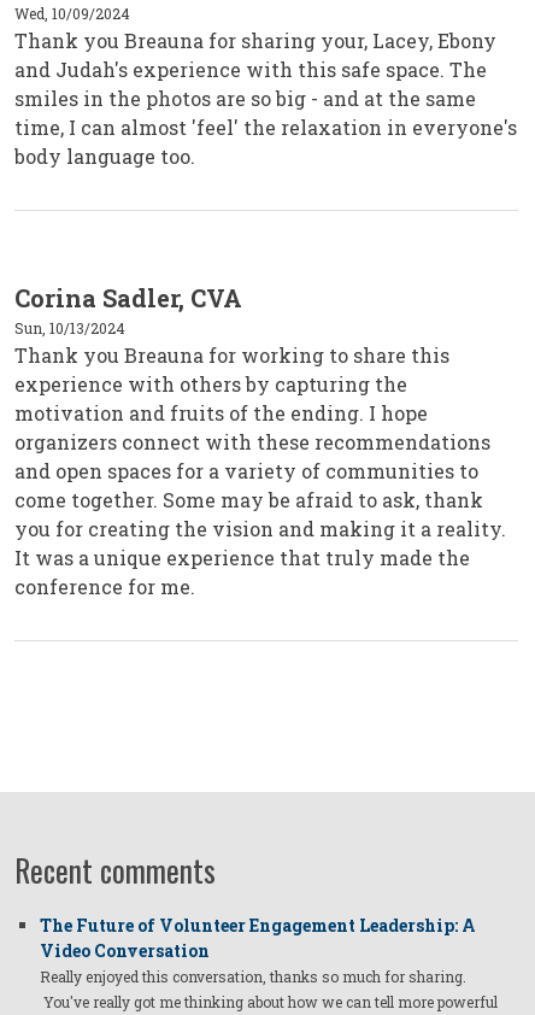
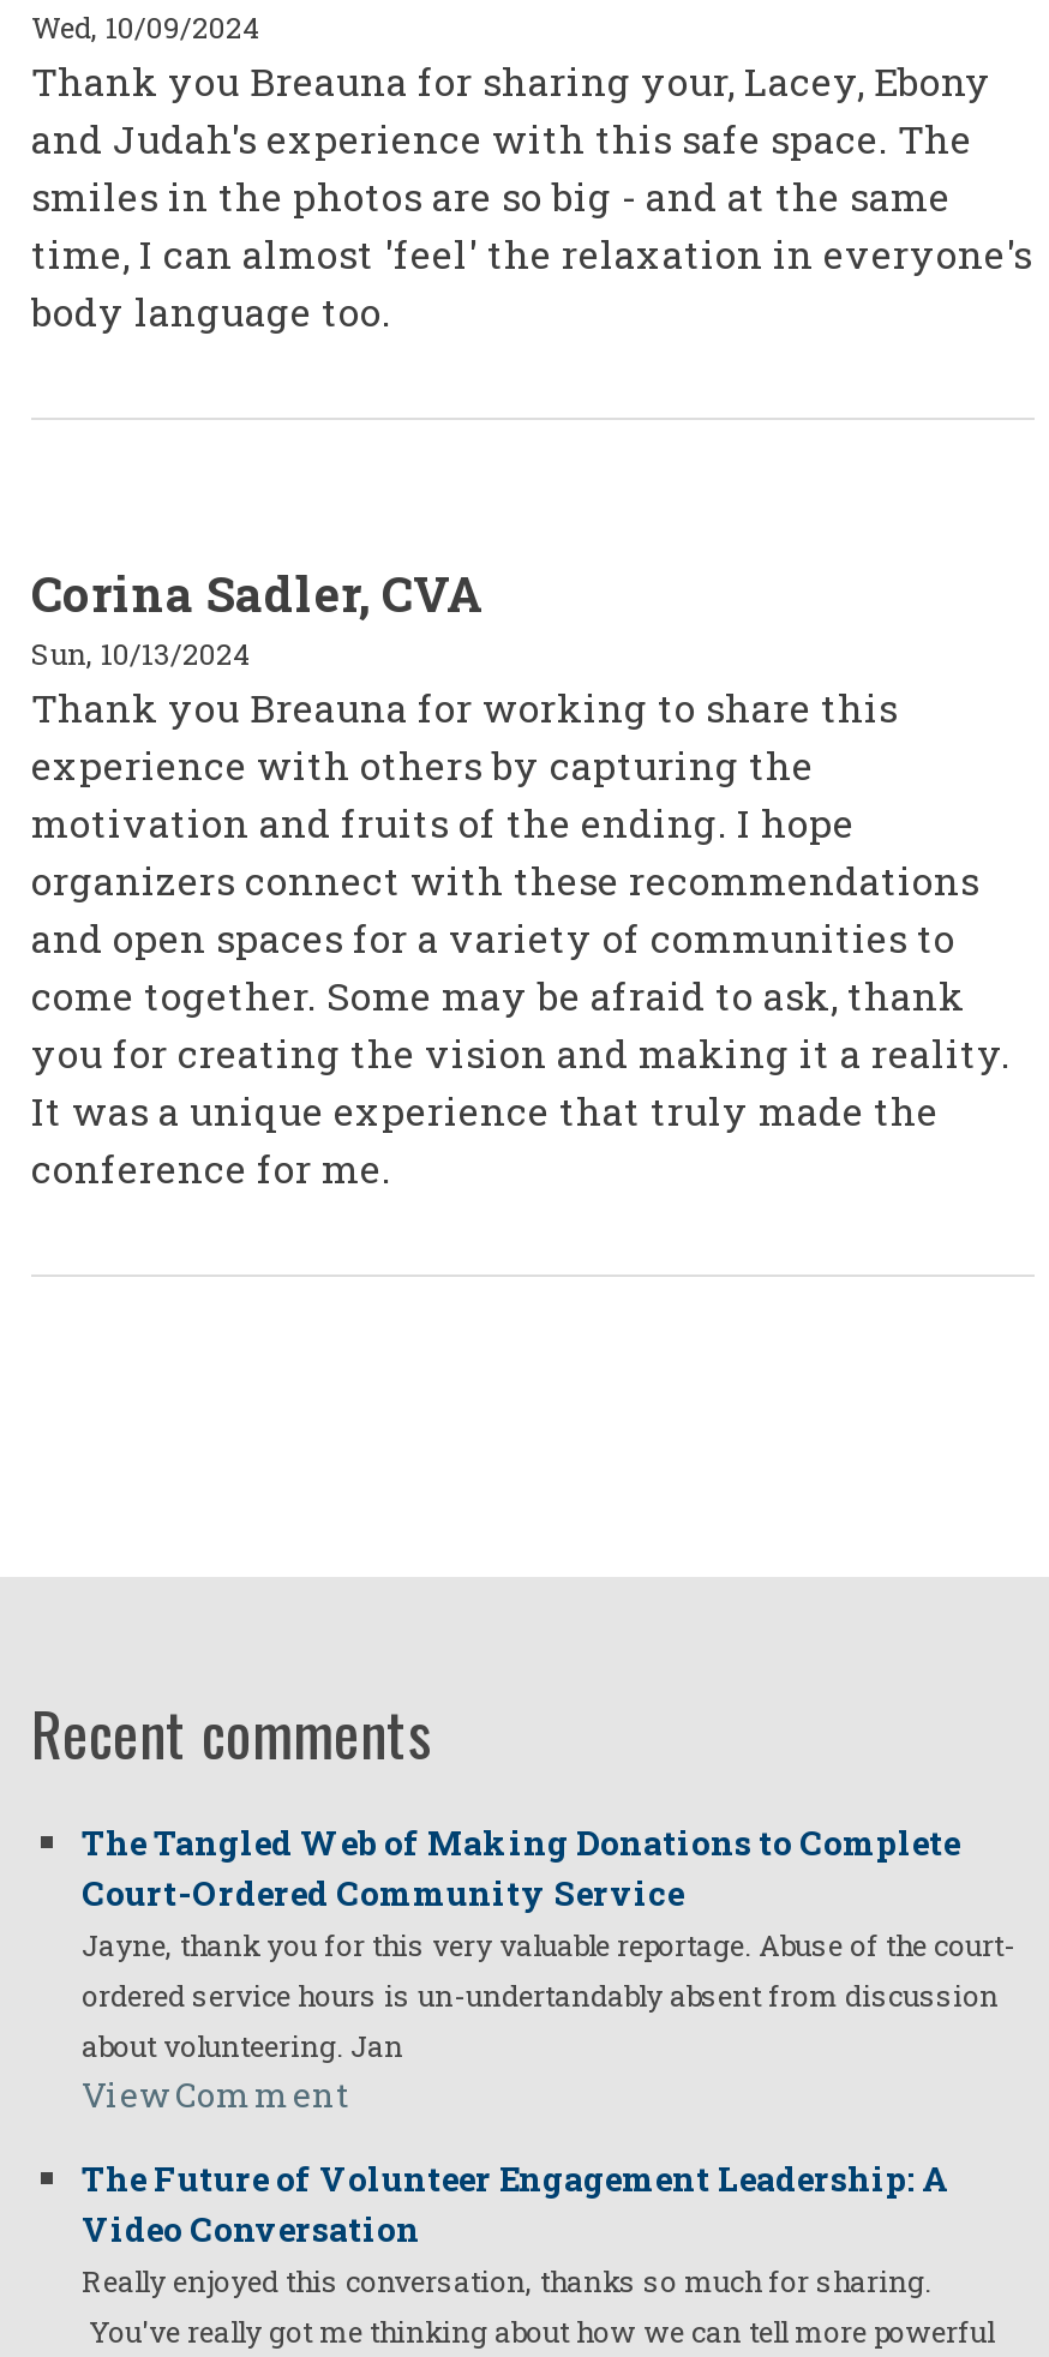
+ The Tangled Web of Making Donations to Complete
+ Court-Ordered Community Service
+ Jayne, thank you for this very valuable reportage. Abuse of the court-
+ ordered service hours is un-undertandably absent from discussion
+ about volunteering. Jan
+ View Comment
